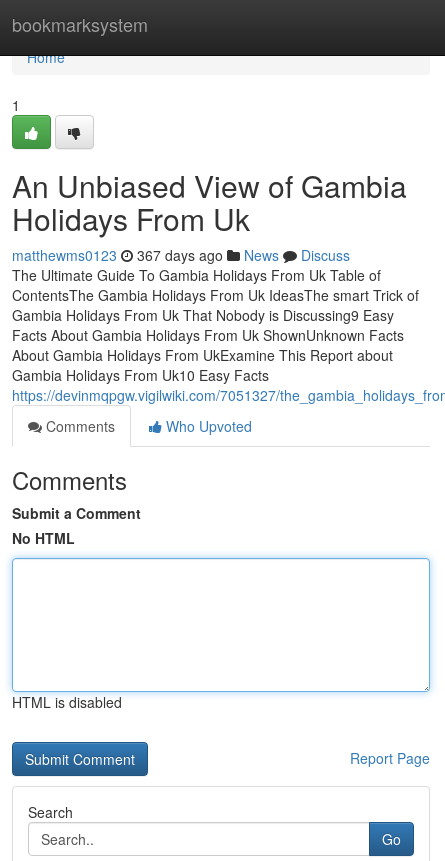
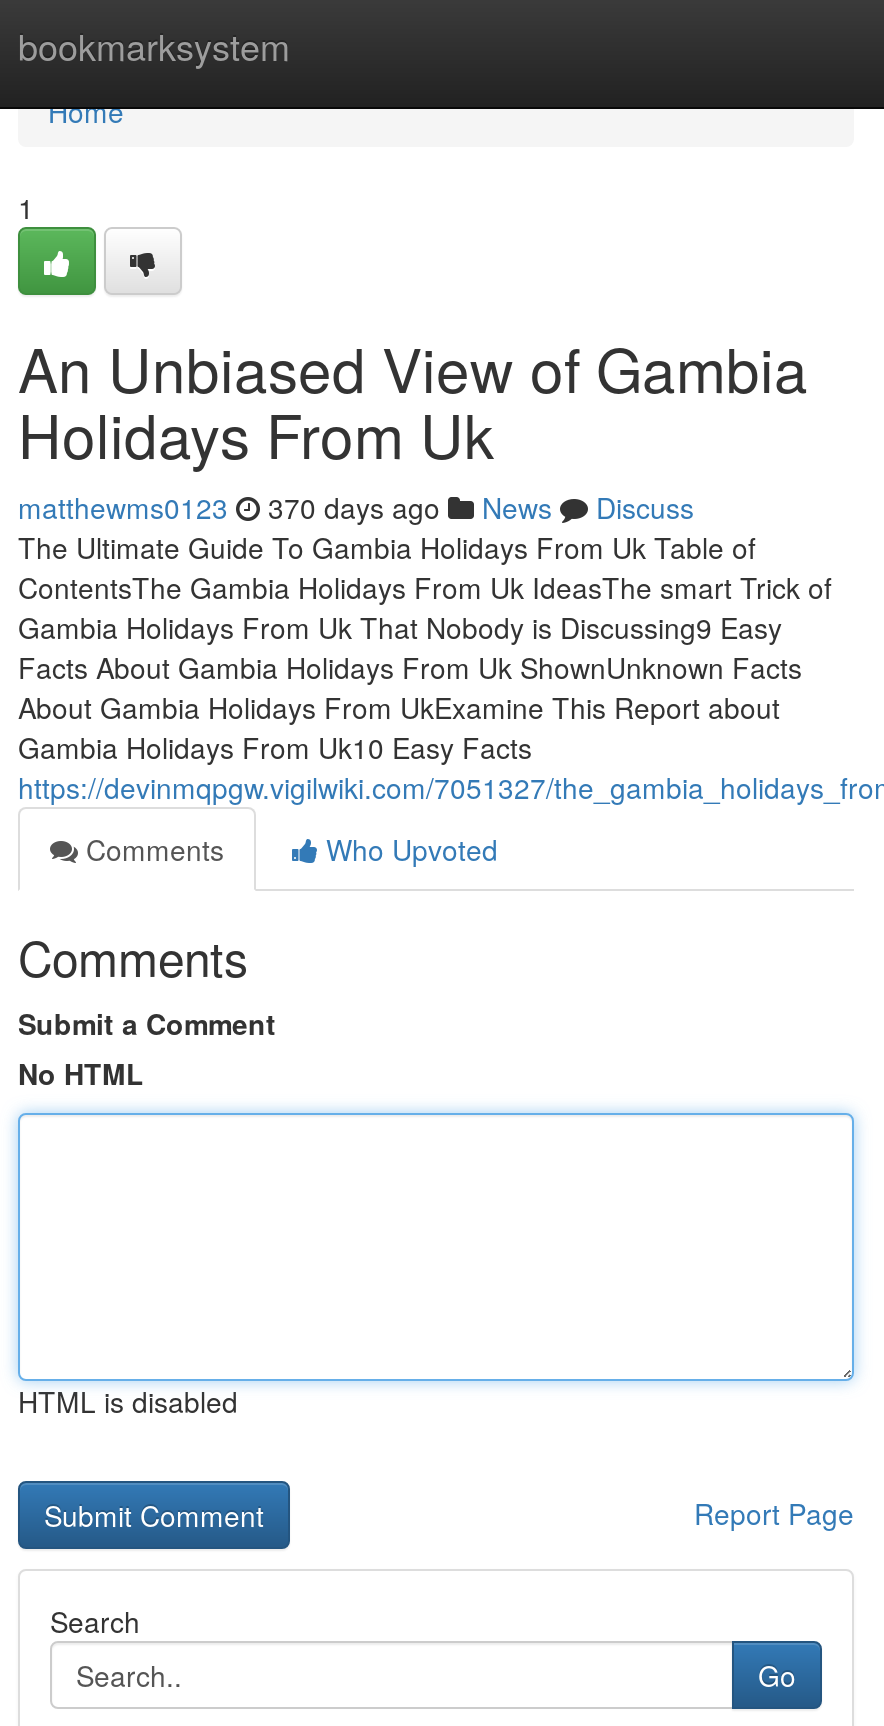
- matthewms0123 367 days ago News Discuss
+ matthewms0123 370 days ago News Discuss
